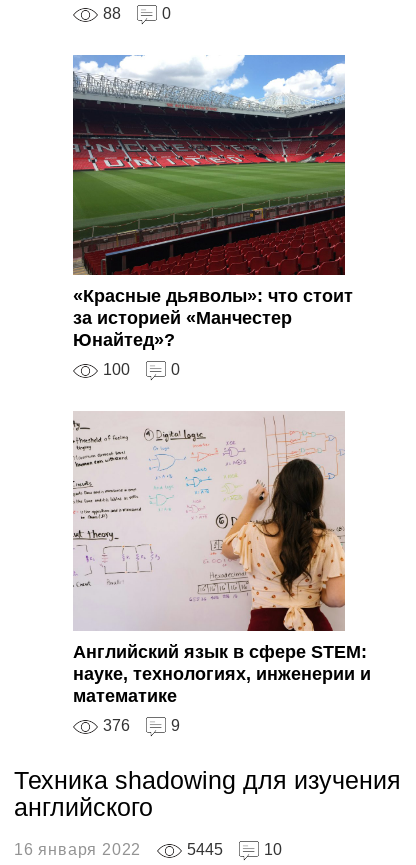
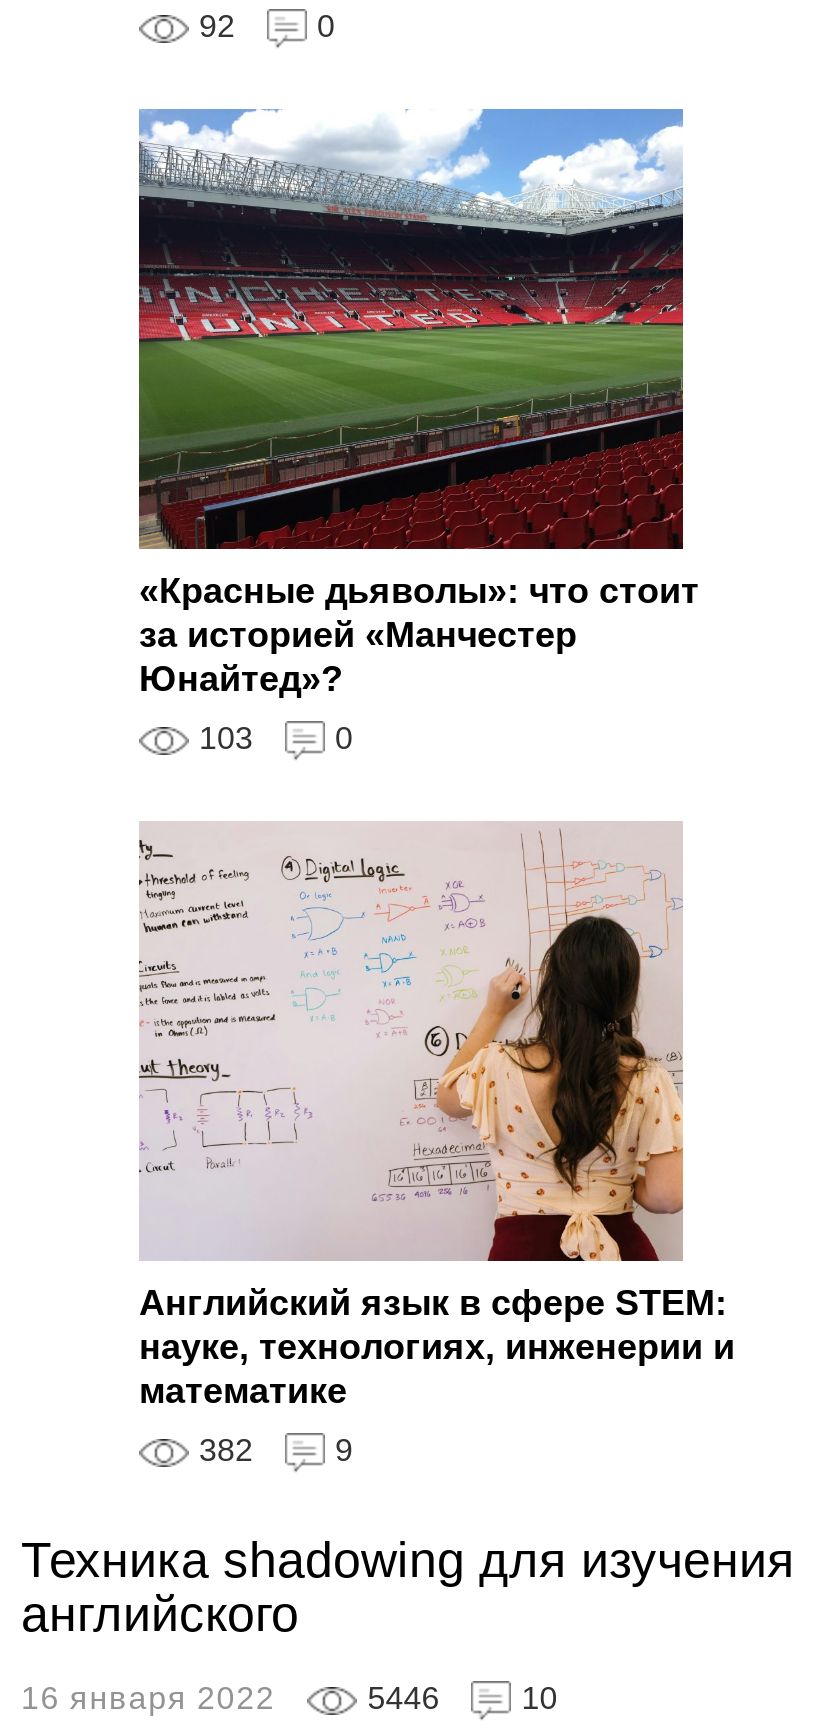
- 88
+ 92

- 100
+ 103

- 376
+ 382

- 5445
+ 5446
